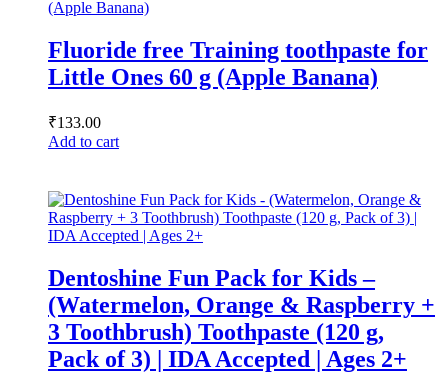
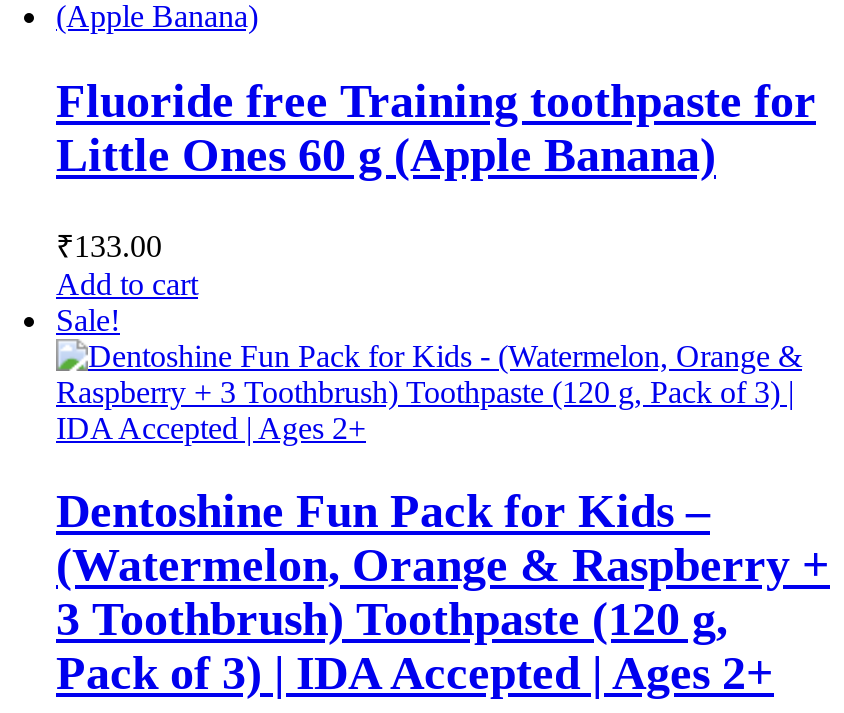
+ Sale!
